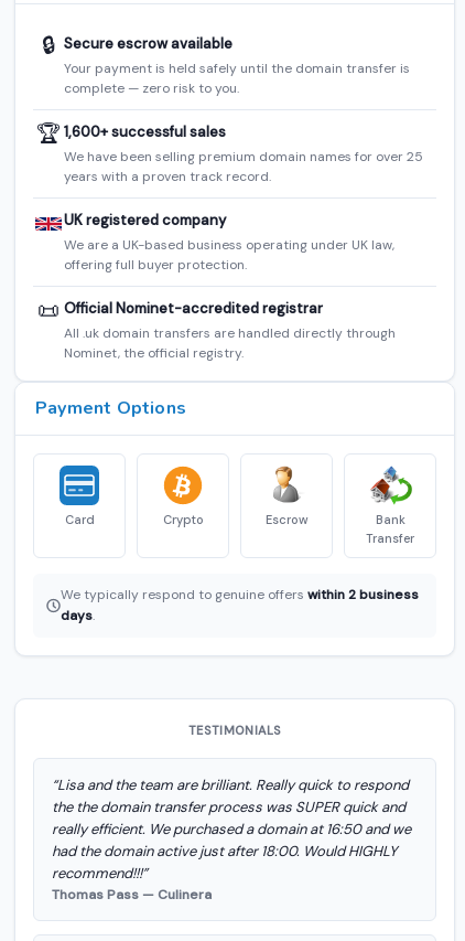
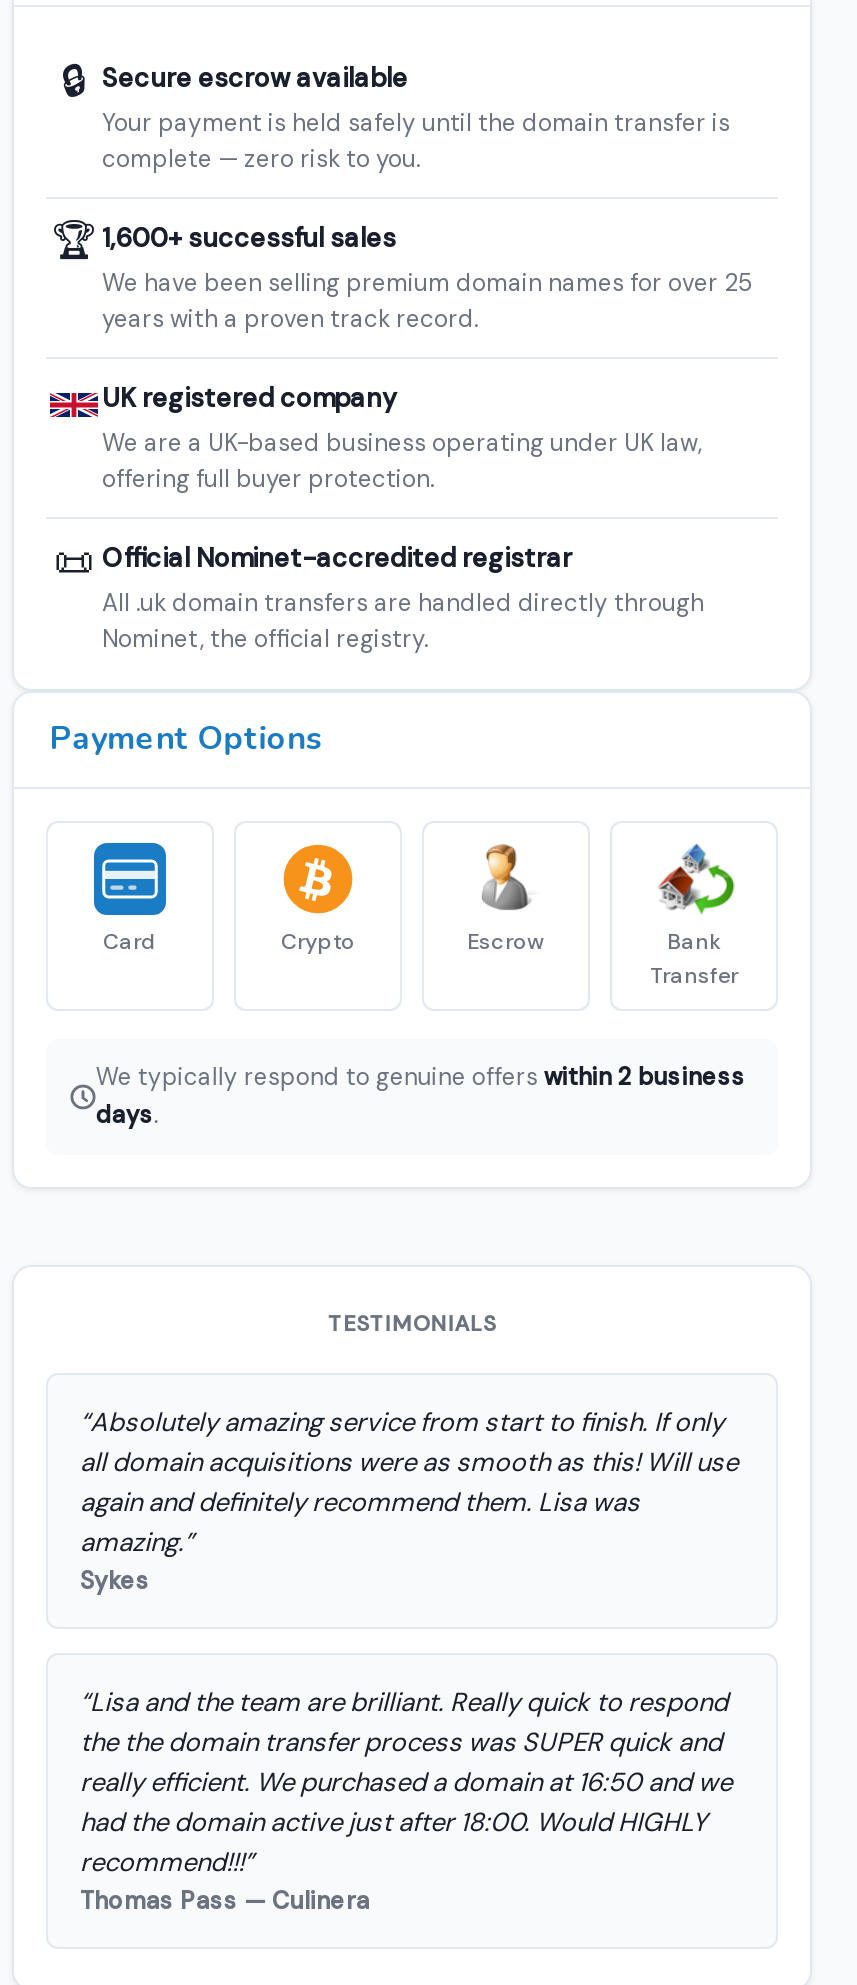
+ “Absolutely amazing service from start to finish. If only
+ all domain acquisitions were as smooth as this! Will use
+ again and definitely recommend them. Lisa was
+ amazing.”
+ Sykes
